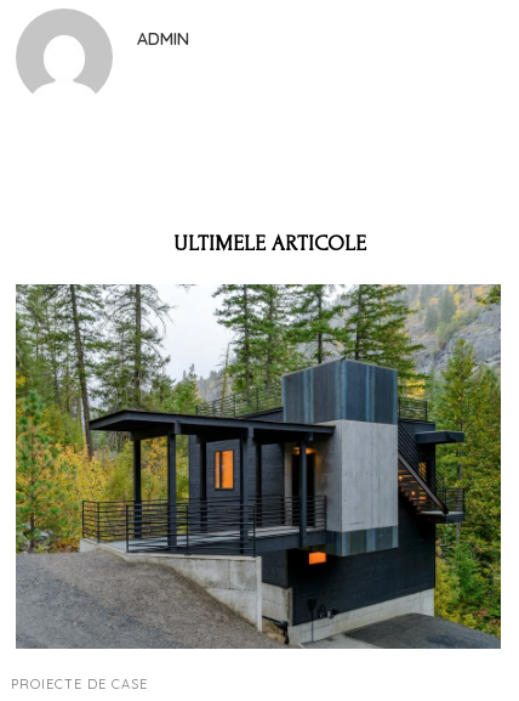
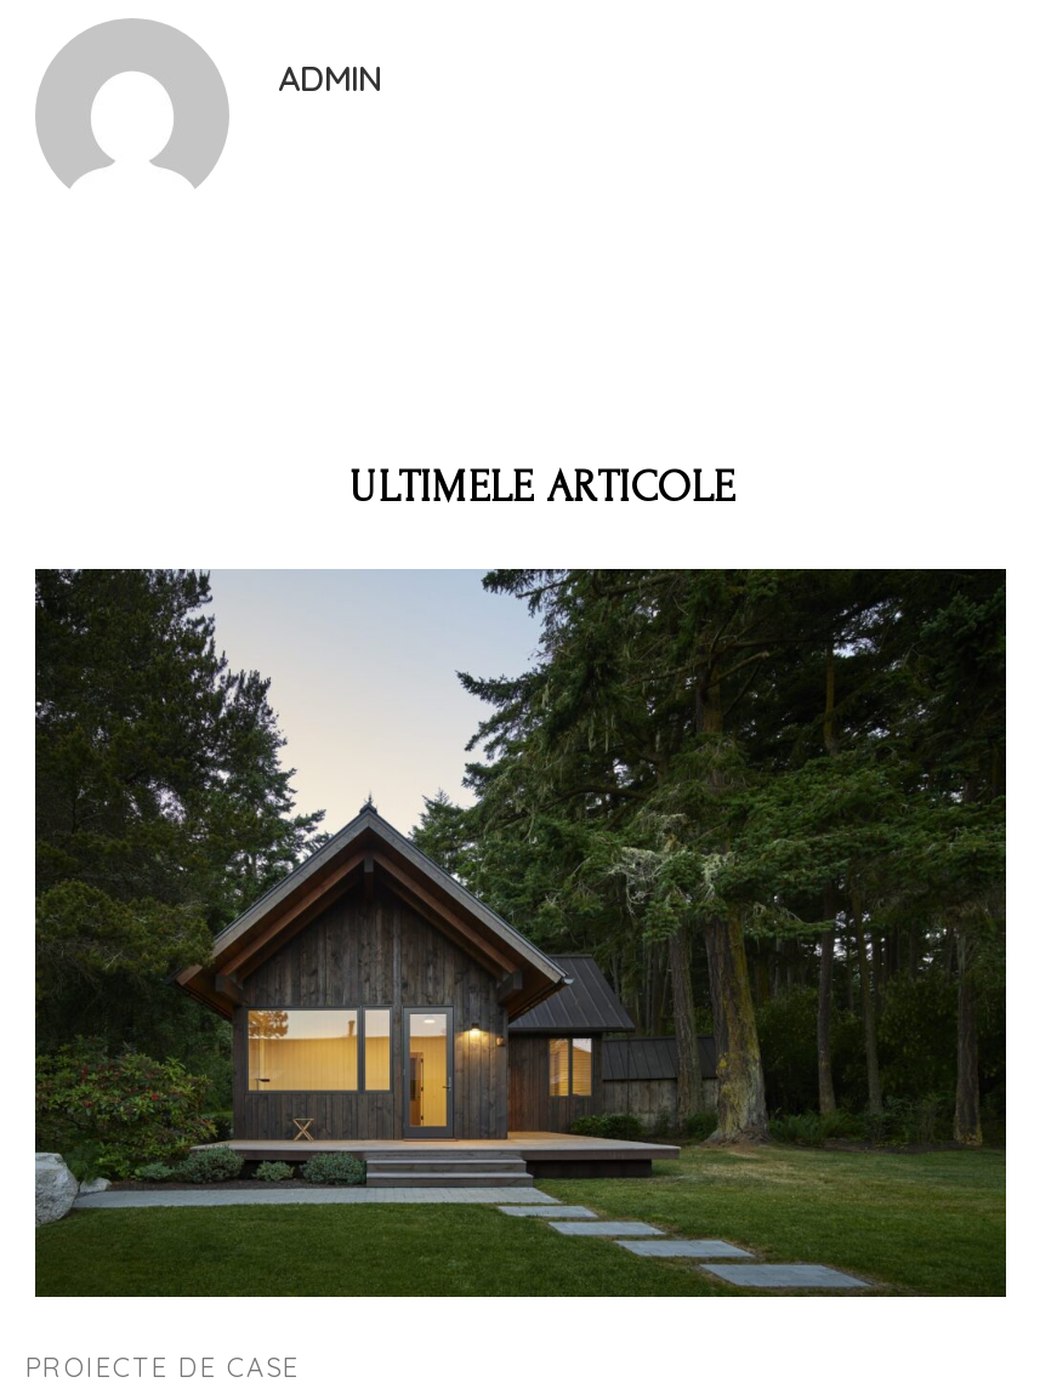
- [image]
+ [image]
